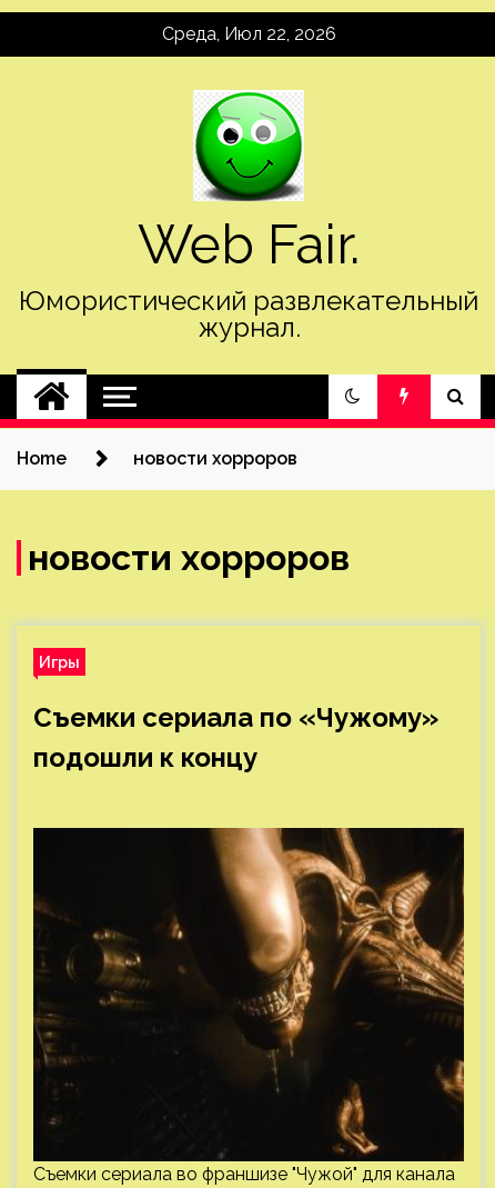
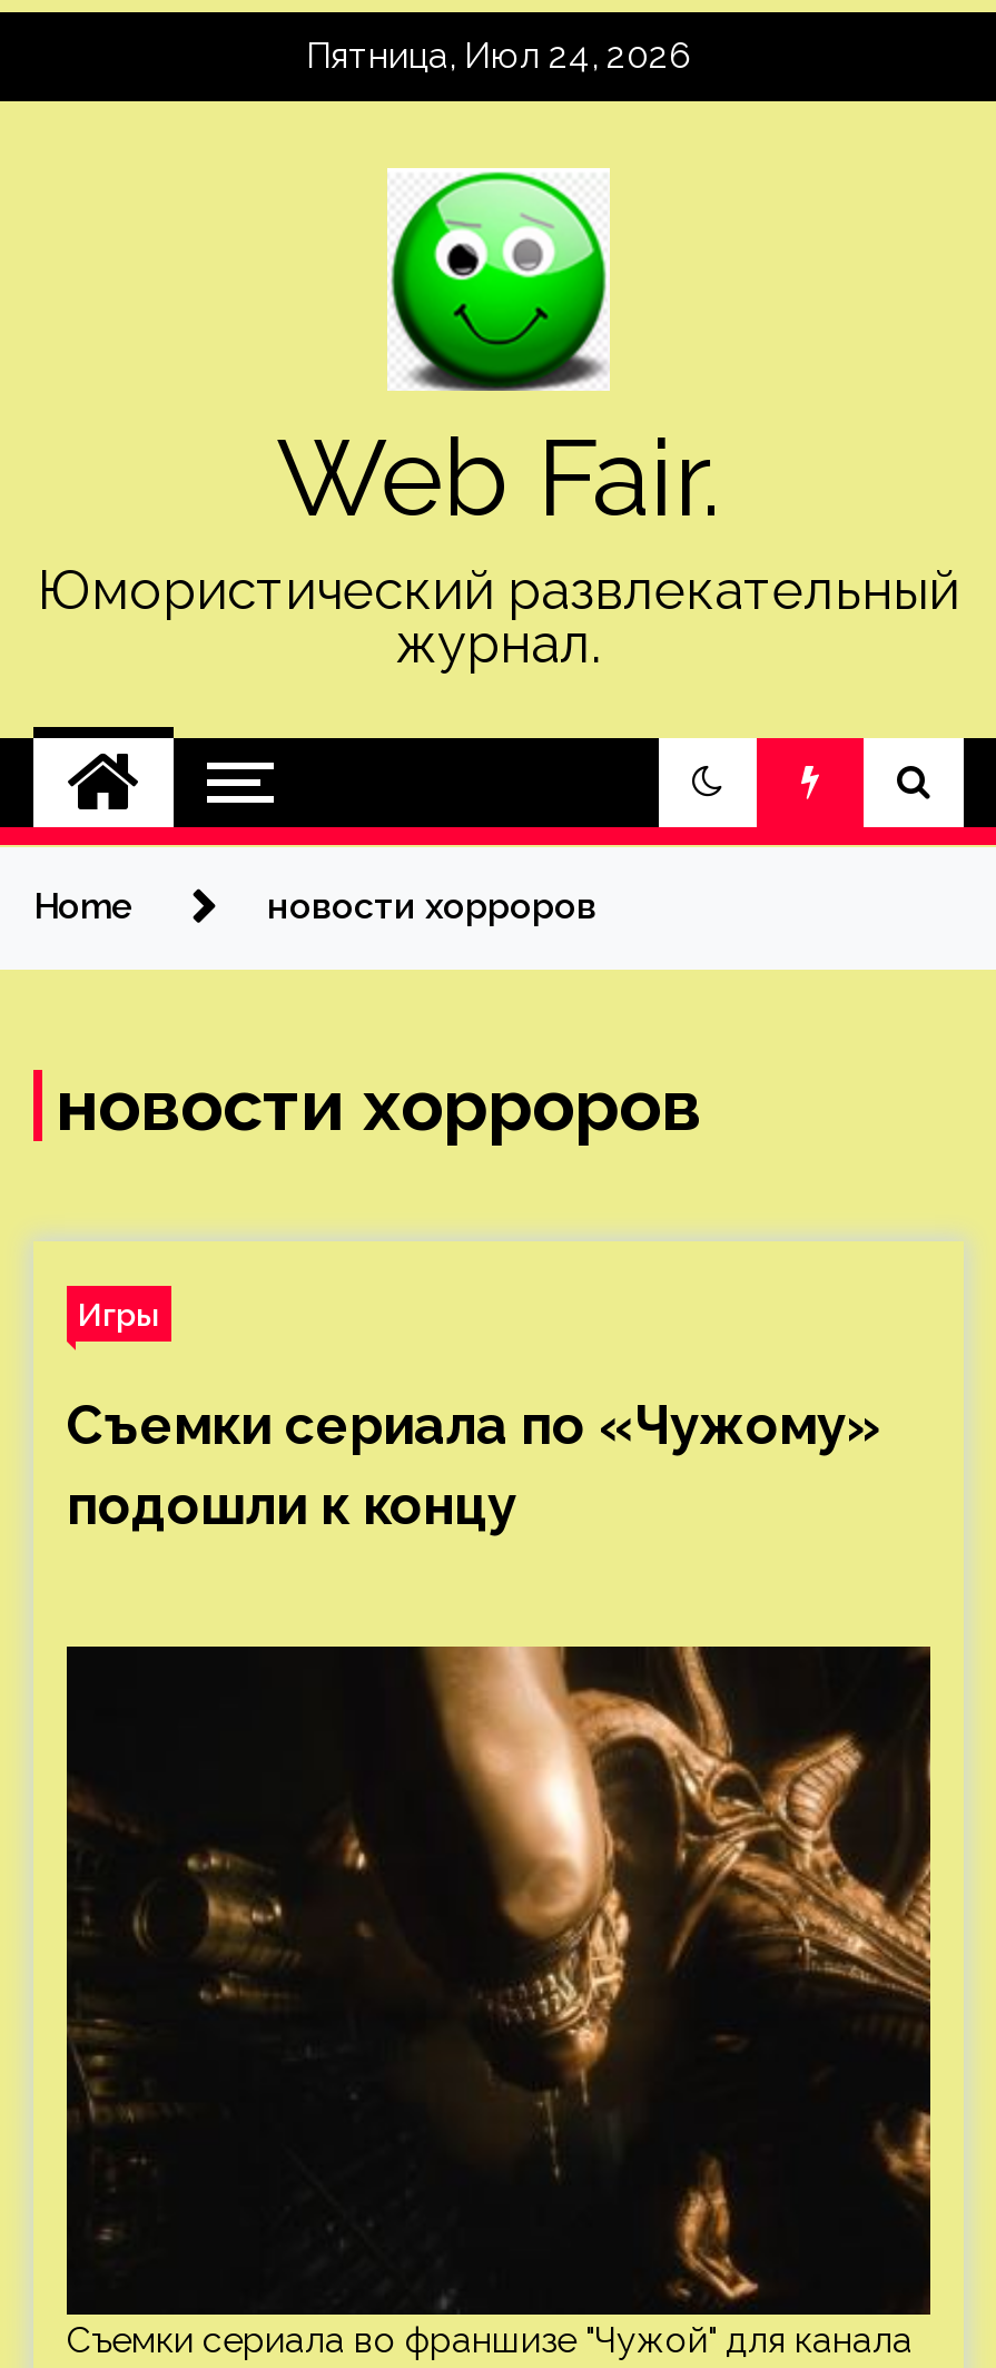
- Среда, Июл 22, 2026
+ Пятница, Июл 24, 2026
